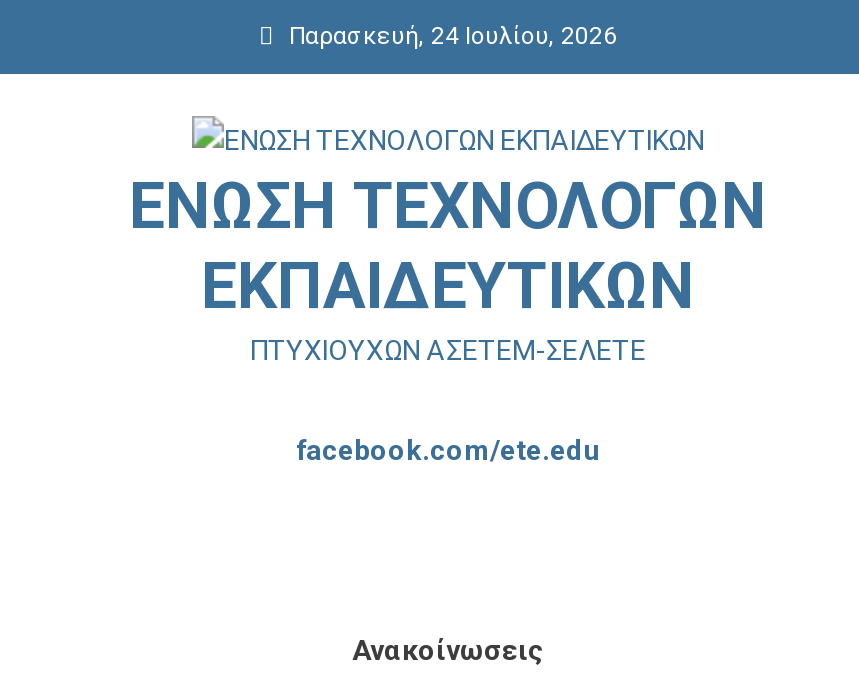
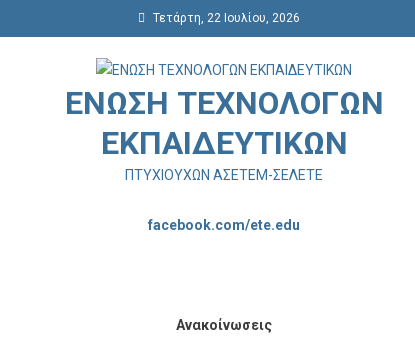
- Παρασκευή, 24 Ιουλίου, 2026
+ Τετάρτη, 22 Ιουλίου, 2026
